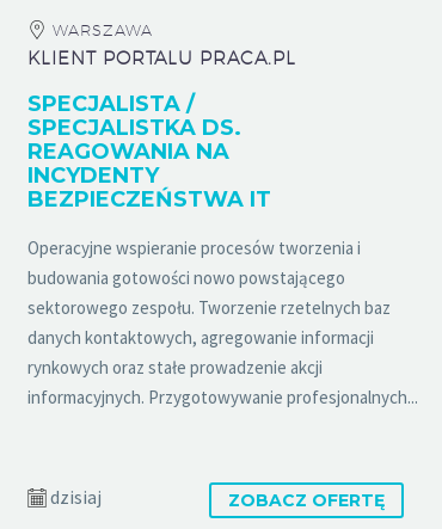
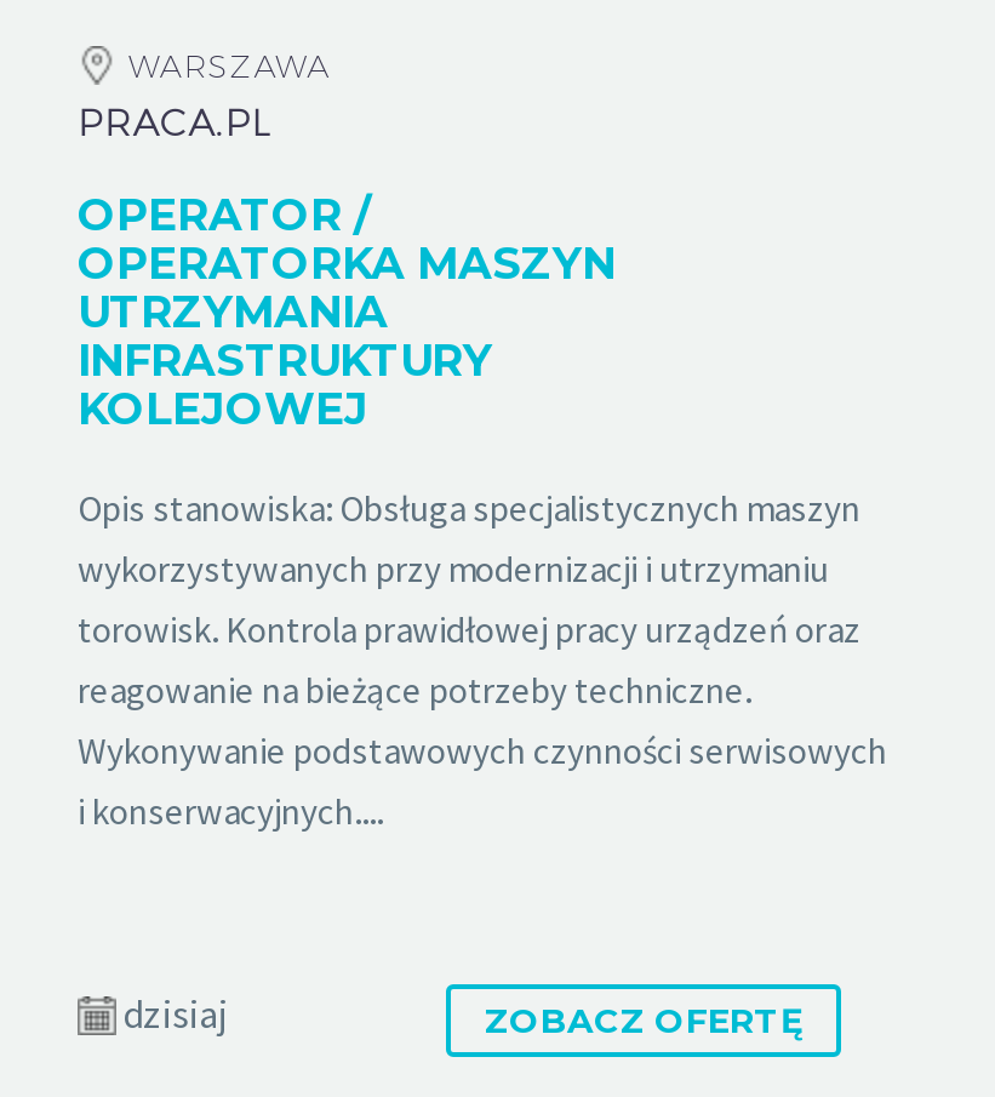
- KLIENT PORTALU PRACA.PL
+ PRACA.PL

- SPECJALISTA /
- SPECJALISTKA DS.
- REAGOWANIA NA
- INCYDENTY
- BEZPIECZEŃSTWA IT
+ OPERATOR /
+ OPERATORKA MASZYN
+ UTRZYMANIA
+ INFRASTRUKTURY
+ KOLEJOWEJ

- Operacyjne wspieranie procesów tworzenia i
- budowania gotowości nowo powstającego
- sektorowego zespołu. Tworzenie rzetelnych baz
- danych kontaktowych, agregowanie informacji
- rynkowych oraz stałe prowadzenie akcji
- informacyjnych. Przygotowywanie profesjonalnych...
+ Opis stanowiska: Obsługa specjalistycznych maszyn
+ wykorzystywanych przy modernizacji i utrzymaniu
+ torowisk. Kontrola prawidłowej pracy urządzeń oraz
+ reagowanie na bieżące potrzeby techniczne.
+ Wykonywanie podstawowych czynności serwisowych
+ i konserwacyjnych....
